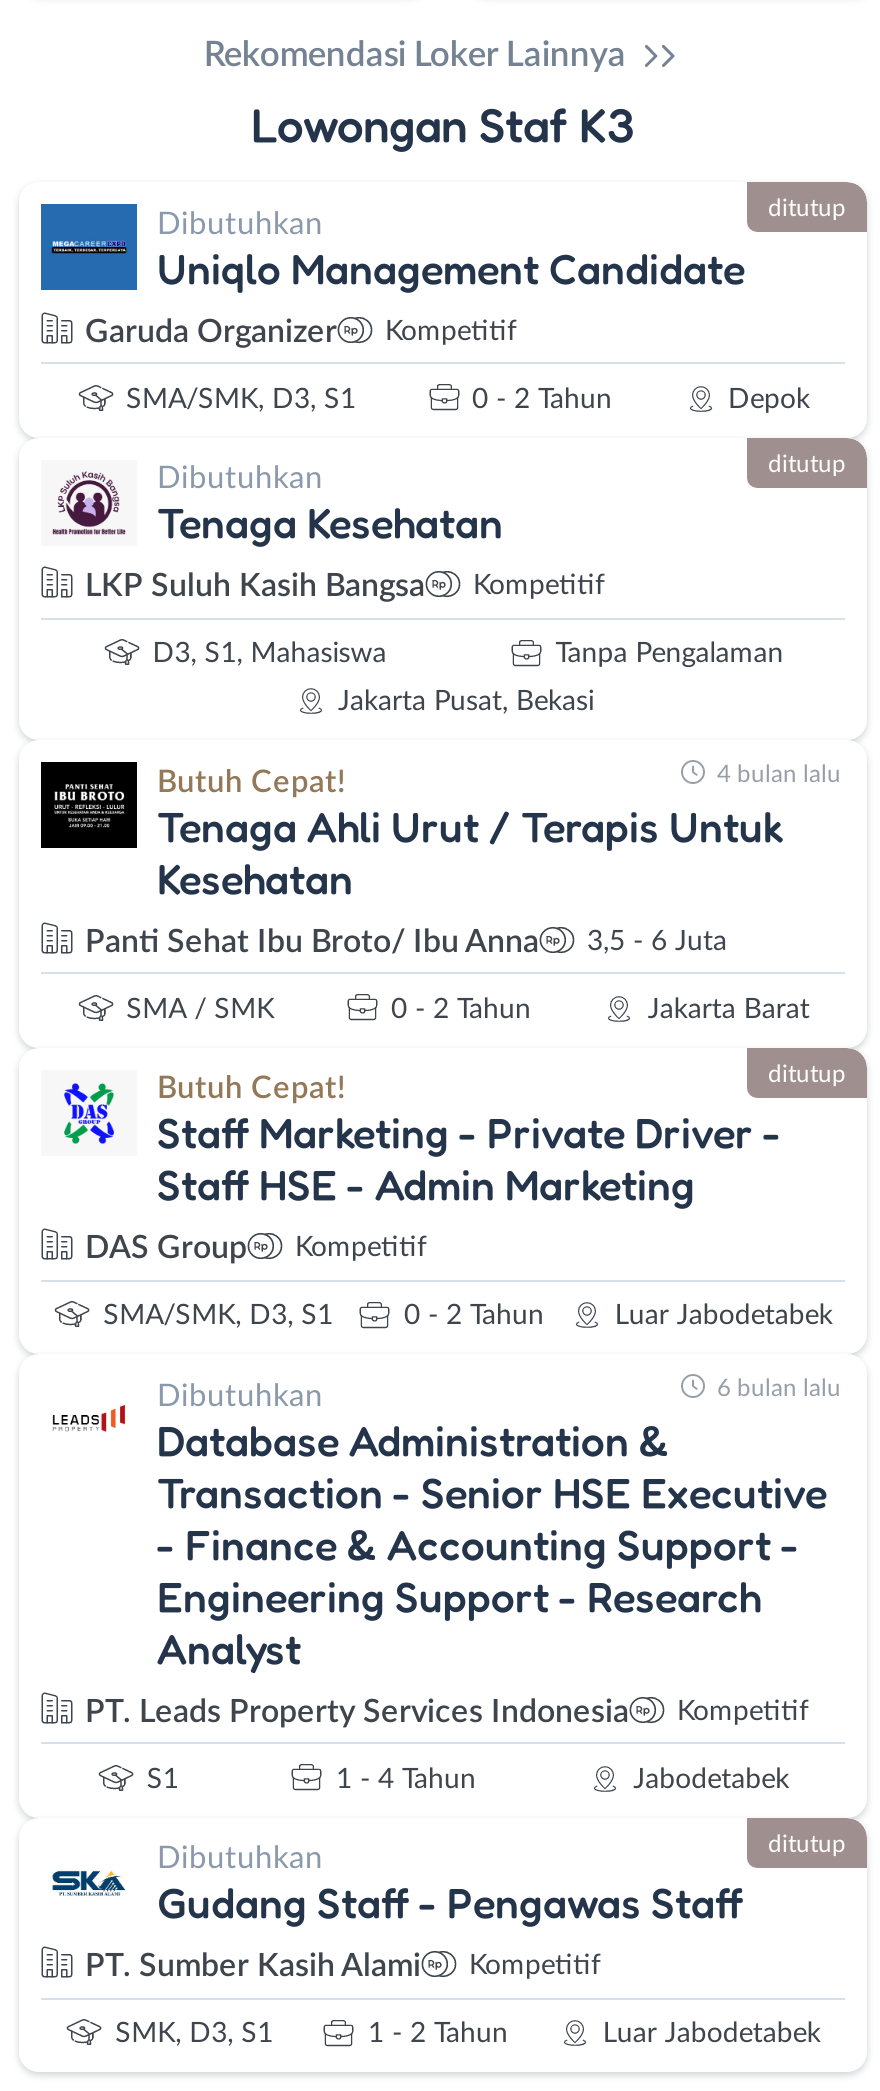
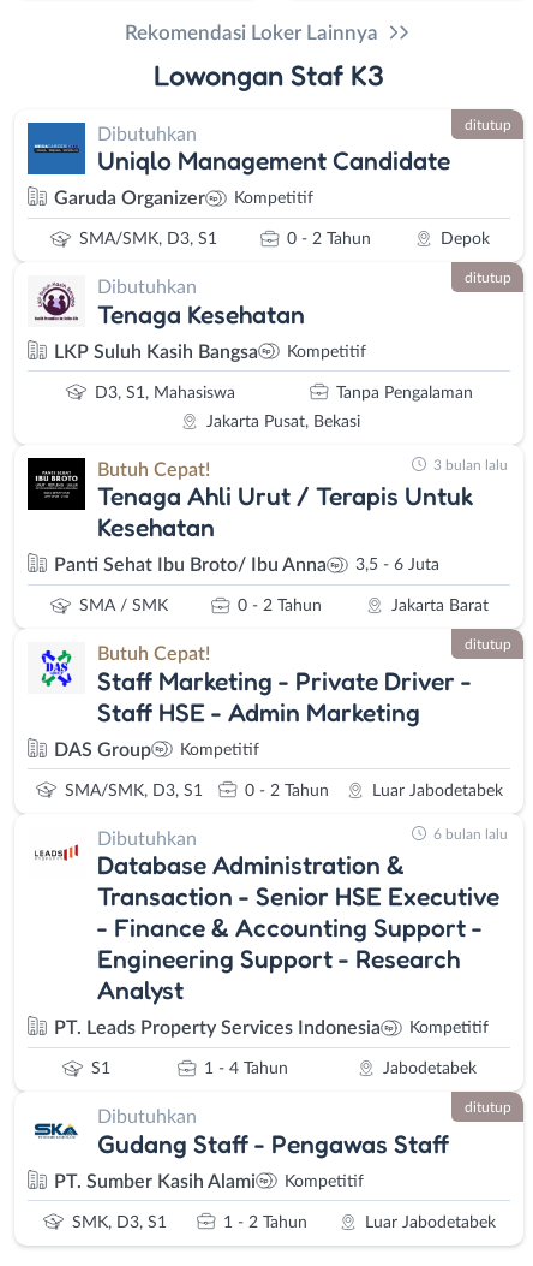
- 4 bulan lalu
+ 3 bulan lalu
